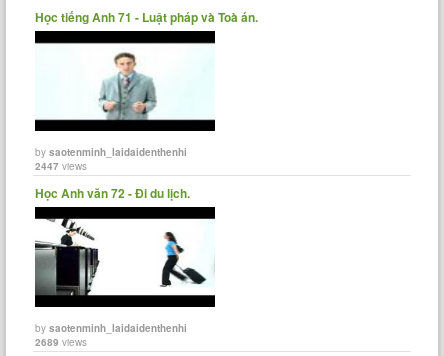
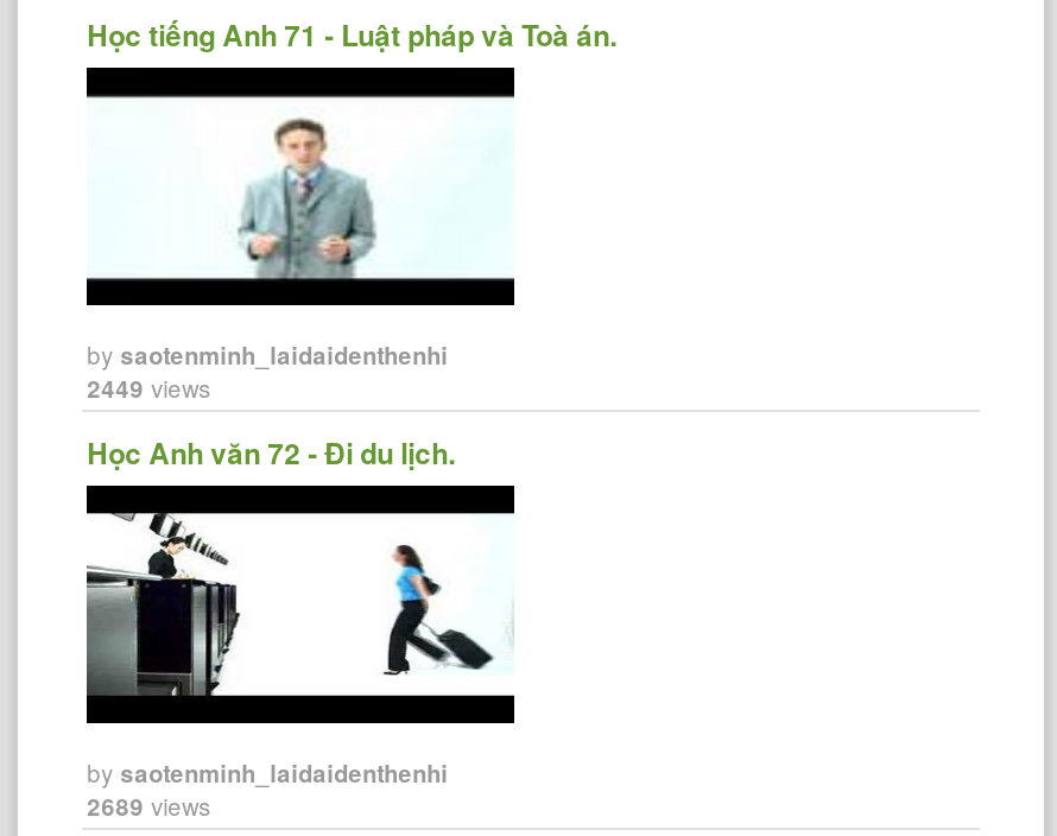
- 2447 views
+ 2449 views
